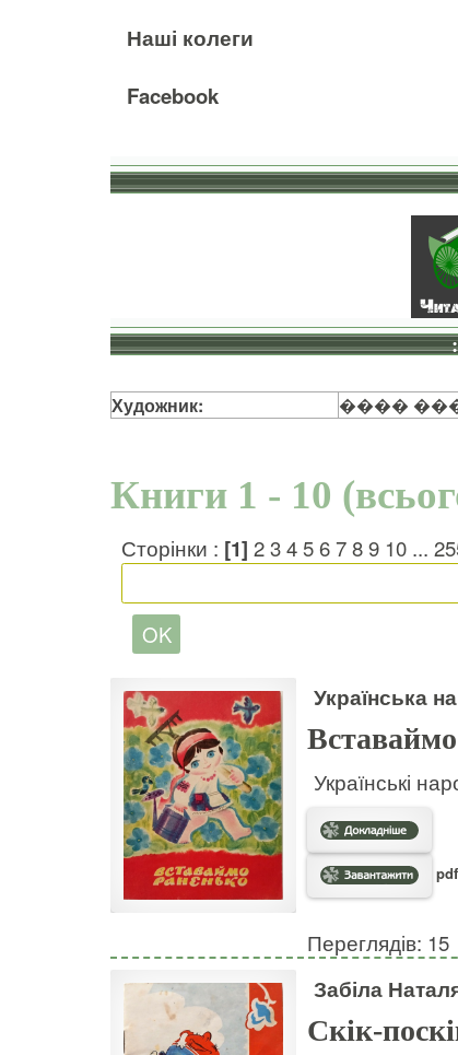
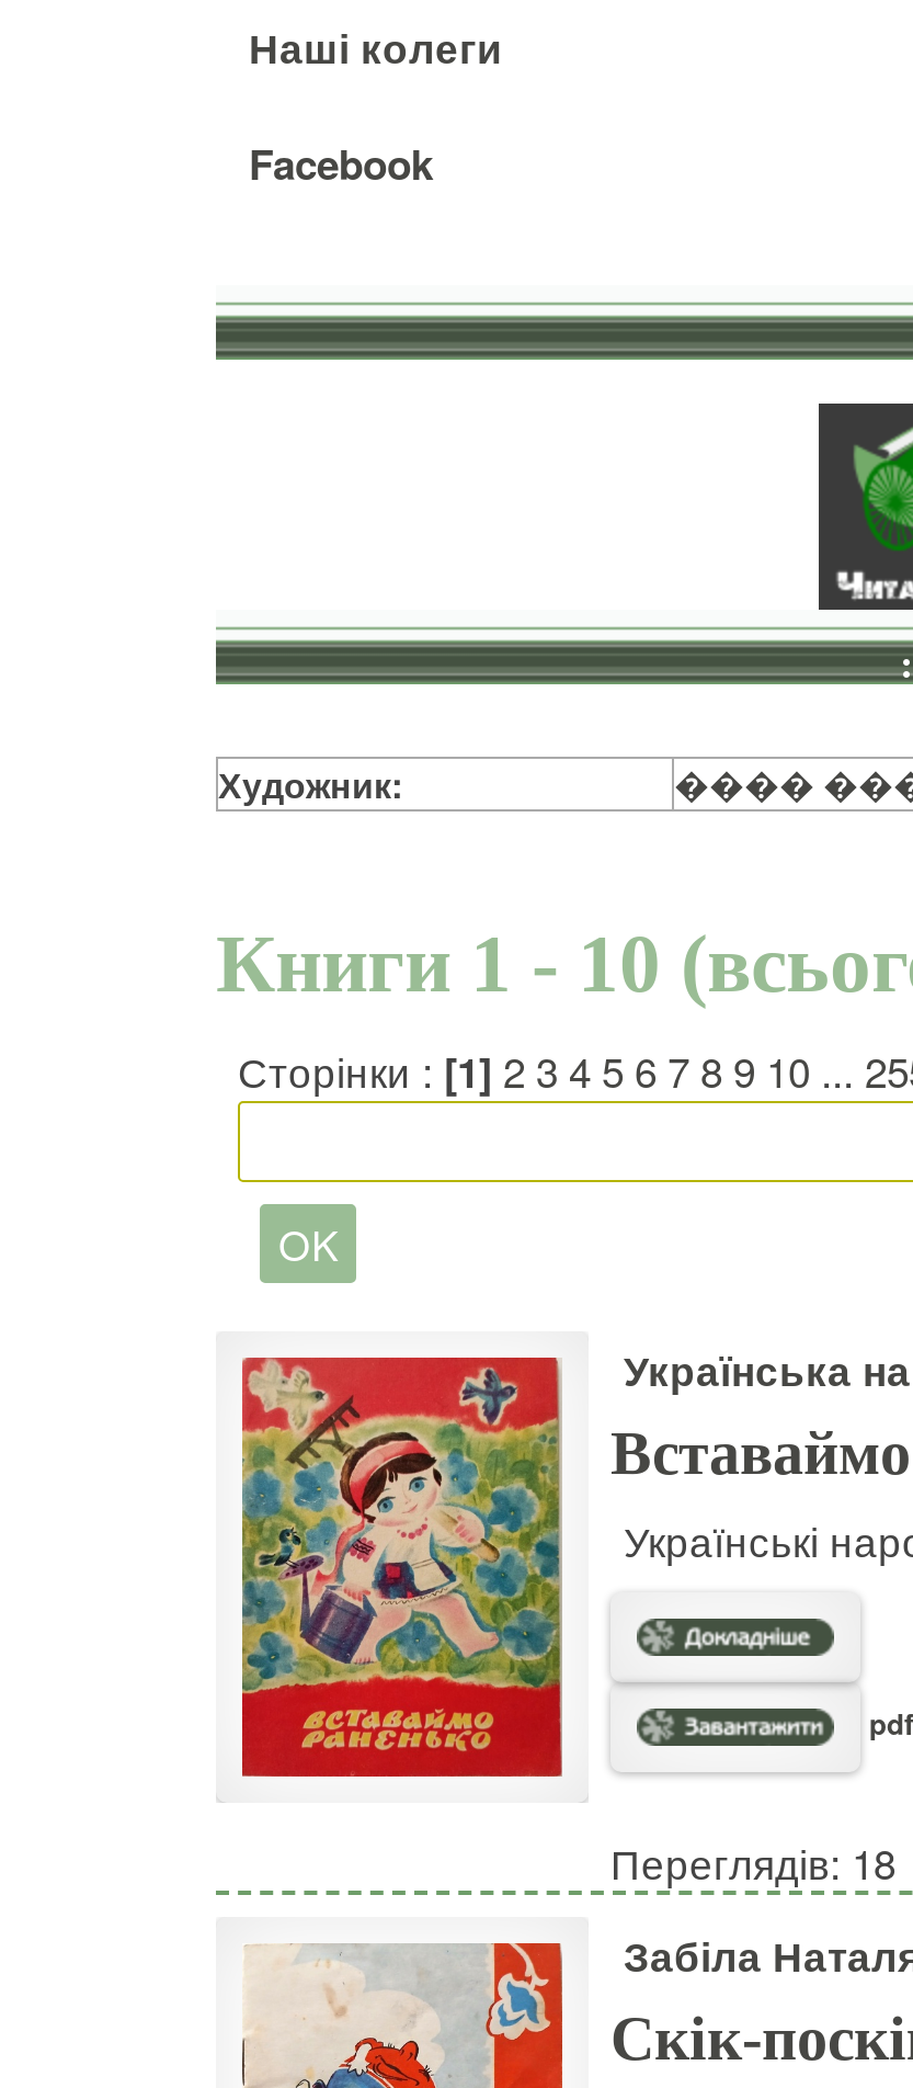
- Переглядів: 15
+ Переглядів: 18
